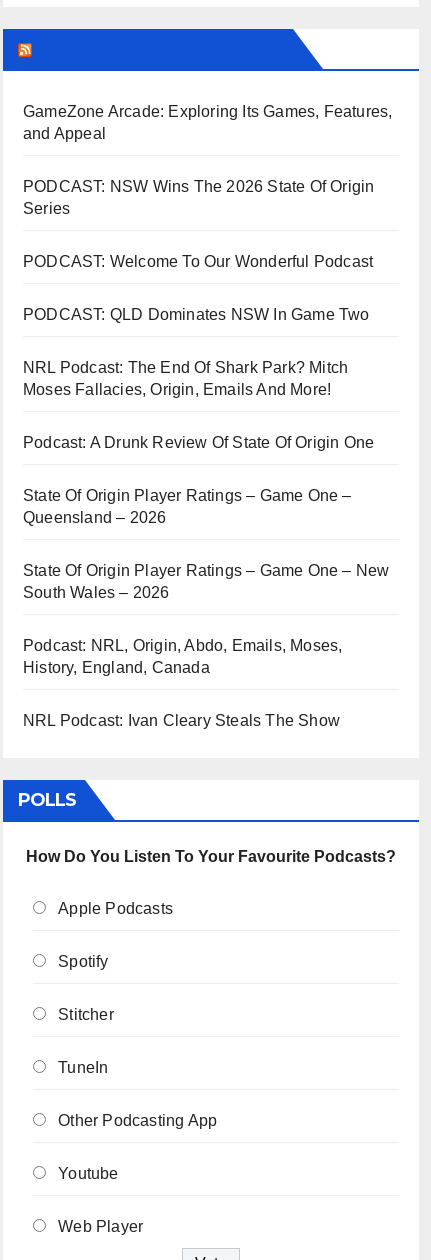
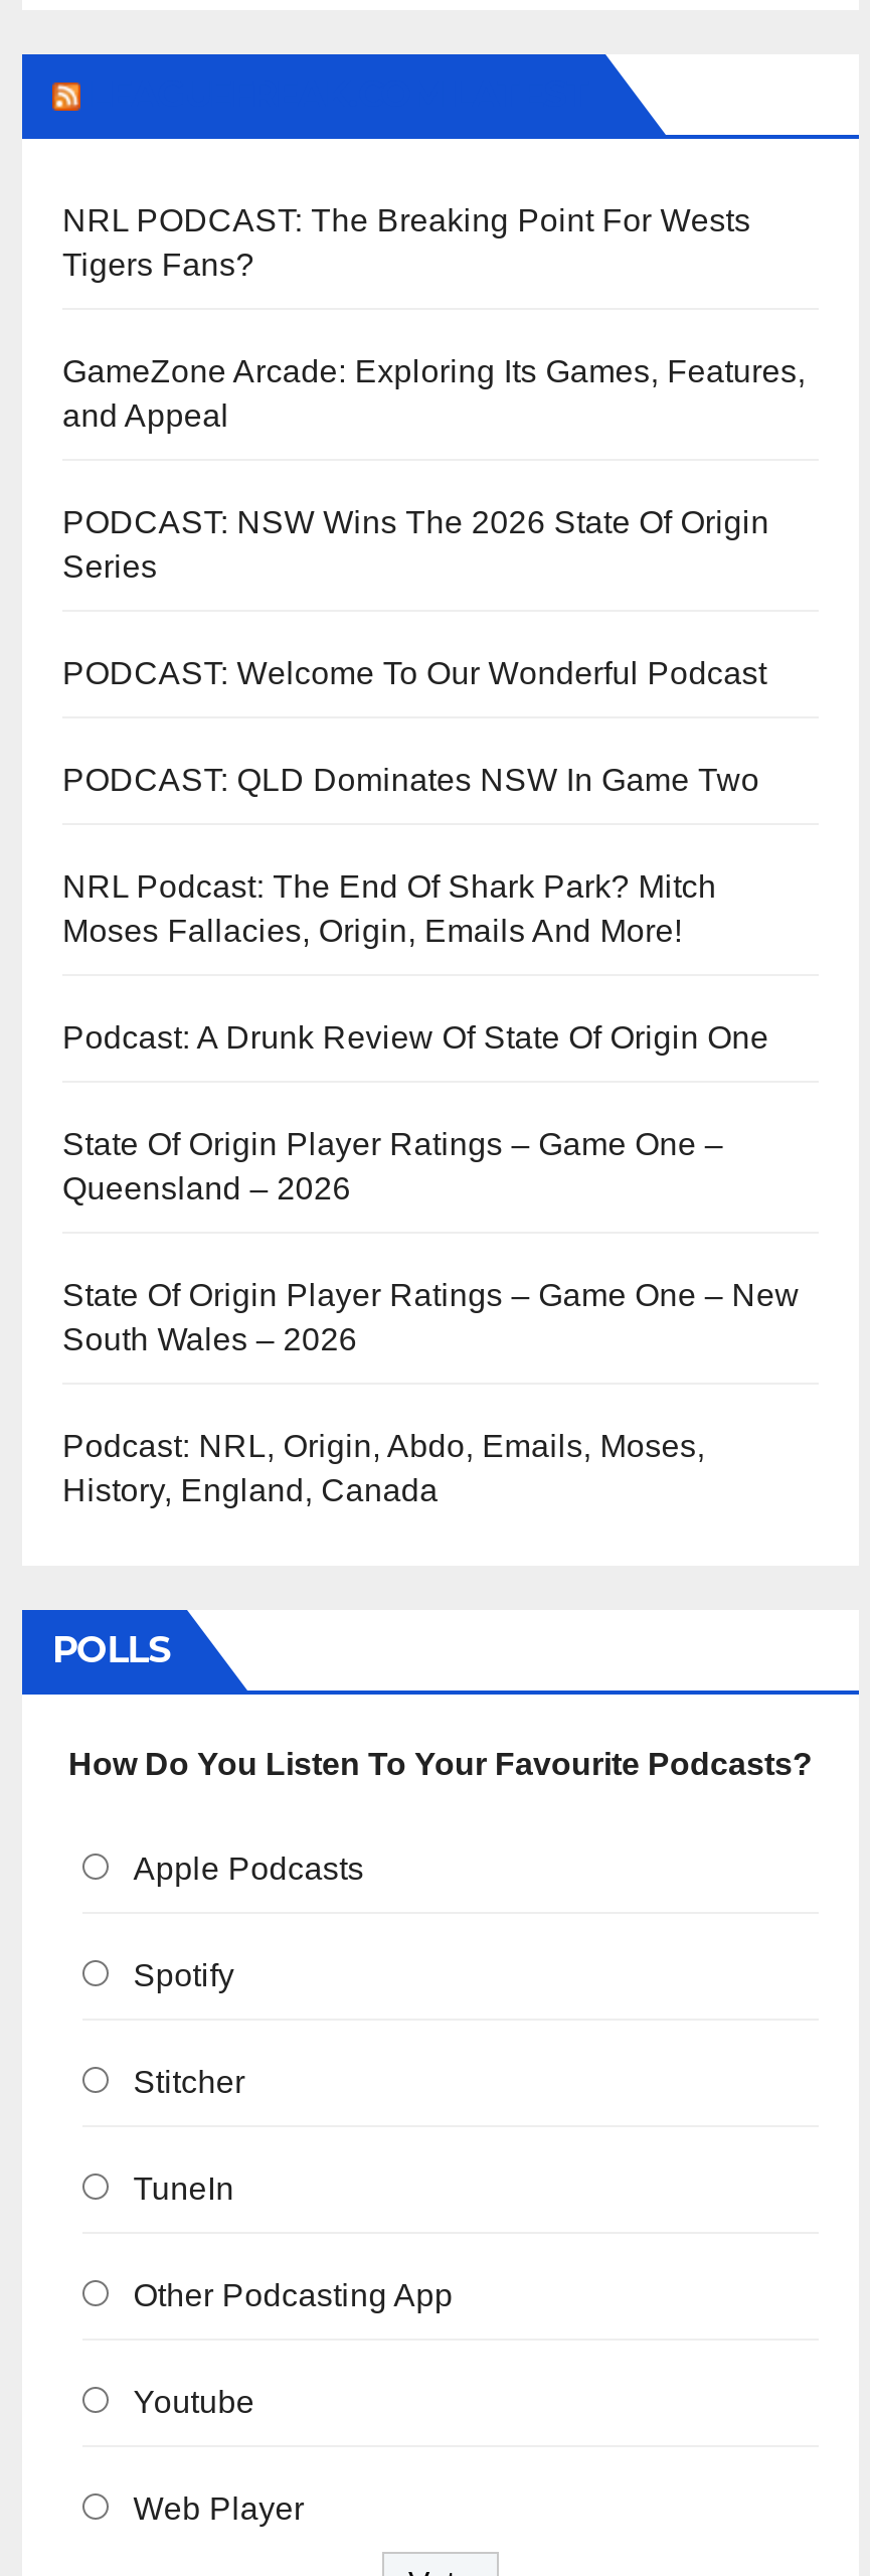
+ NRL PODCAST: The Breaking Point For Wests
+ Tigers Fans?

moved down: GameZone Arcade: Exploring Its Games, Features, | and Appeal | PODCAST: NSW Wins The 2026 State Of Origin | ... | Podcast: NRL, Origin, Abdo, Emails, Moses, | History, England, Canada

- NRL Podcast: Ivan Cleary Steals The Show
